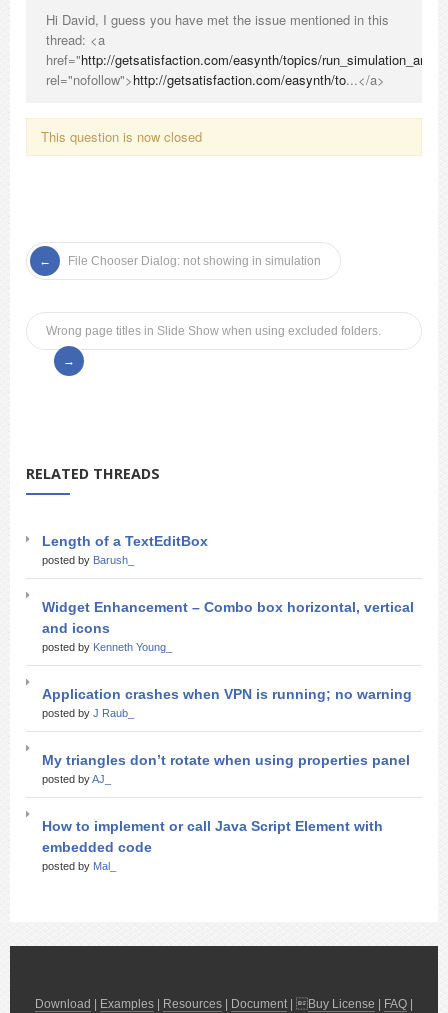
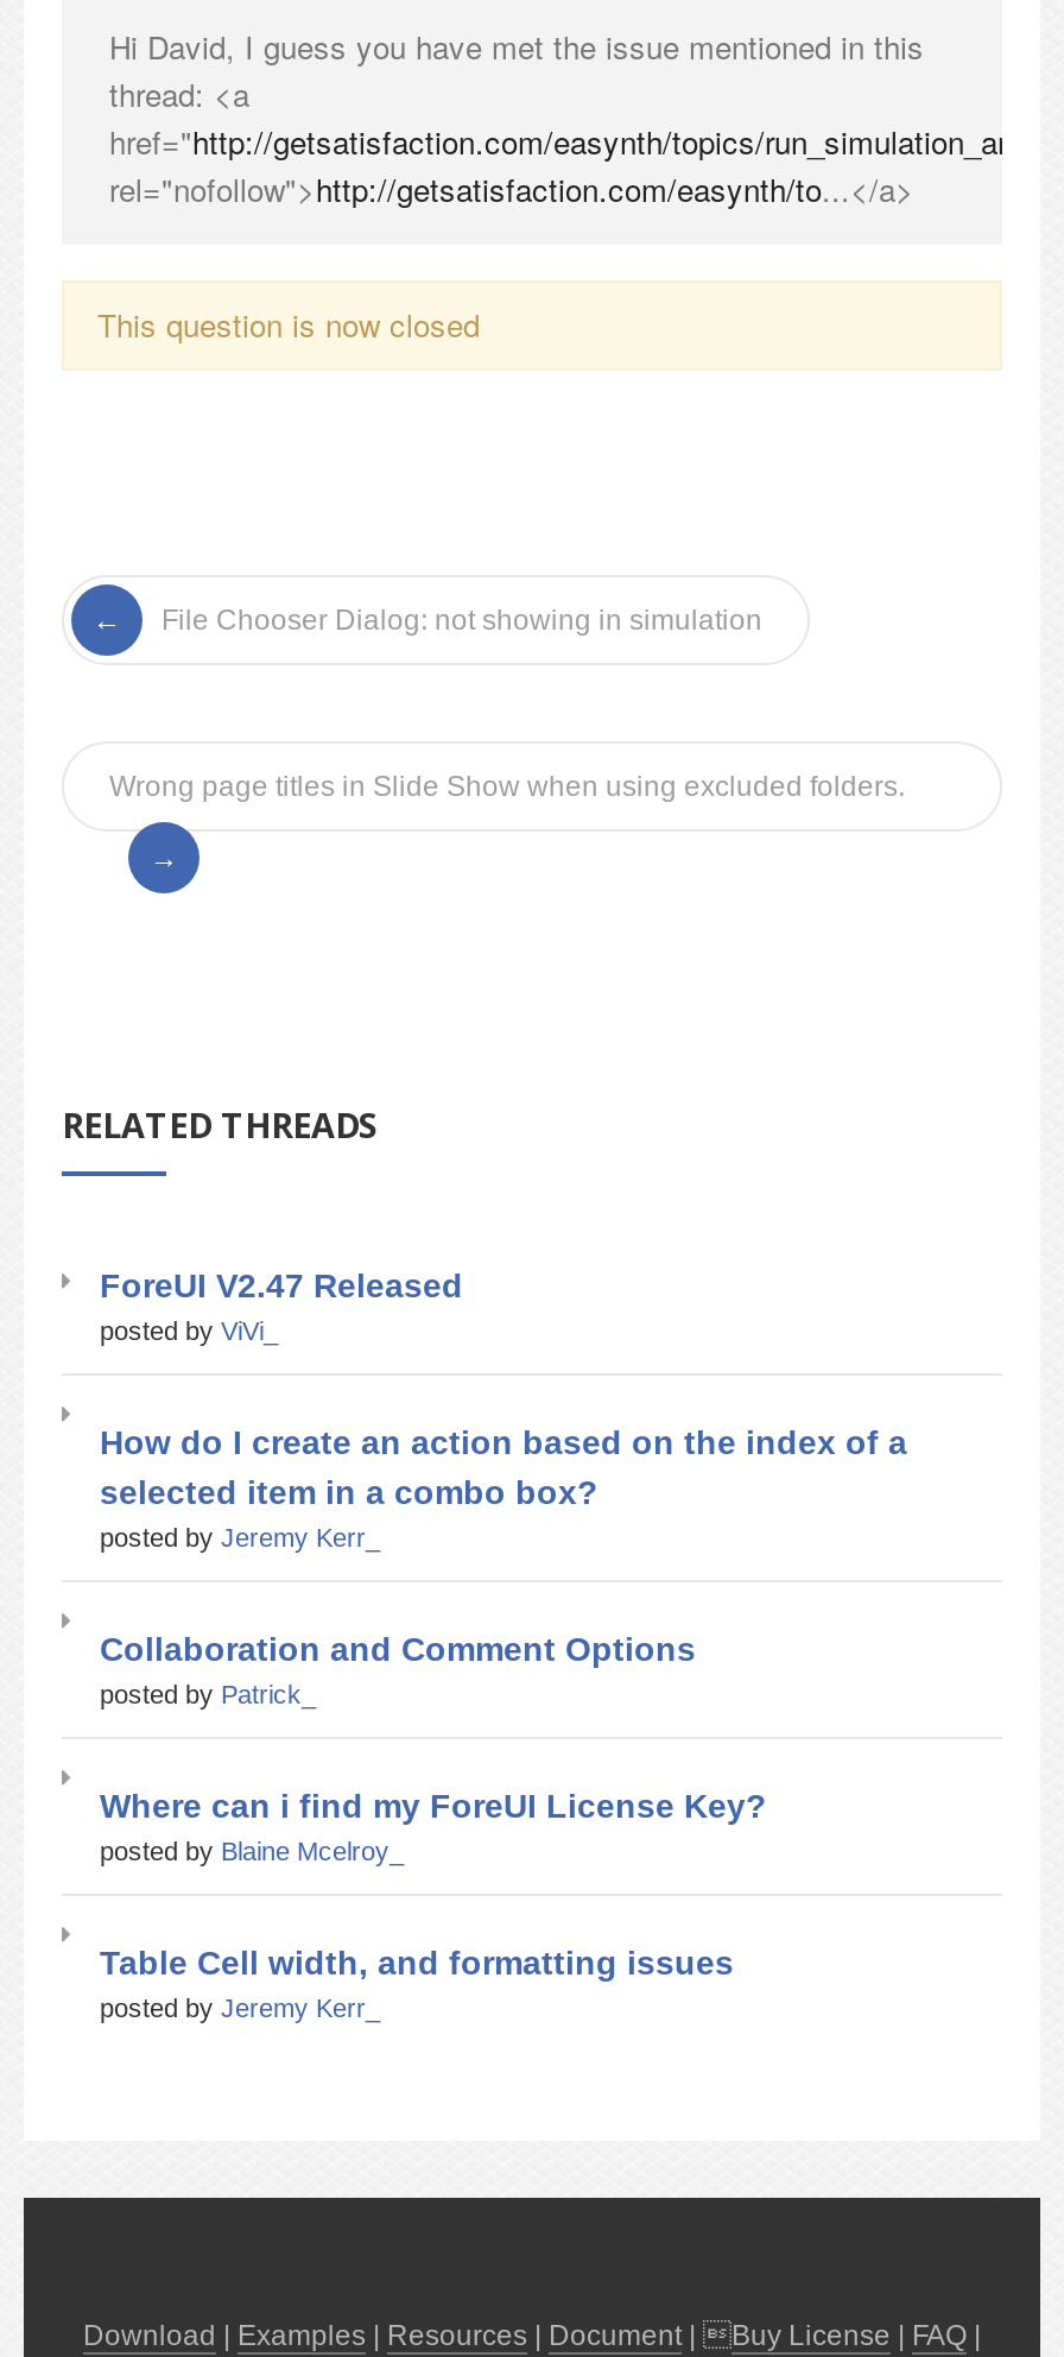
- Length of a TextEditBox
- posted by Barush_
+ ForeUI V2.47 Released
+ posted by ViVi_

- Widget Enhancement – Combo box horizontal, vertical
- and icons
- posted by Kenneth Young_
+ How do I create an action based on the index of a
+ selected item in a combo box?
+ posted by Jeremy Kerr_

- Application crashes when VPN is running; no warning
- posted by J Raub_
+ Collaboration and Comment Options
+ posted by Patrick_

- My triangles don’t rotate when using properties panel
- posted by AJ_
+ Where can i find my ForeUI License Key?
+ posted by Blaine Mcelroy_

- How to implement or call Java Script Element with
- embedded code
- posted by Mal_
+ Table Cell width, and formatting issues
+ posted by Jeremy Kerr_
